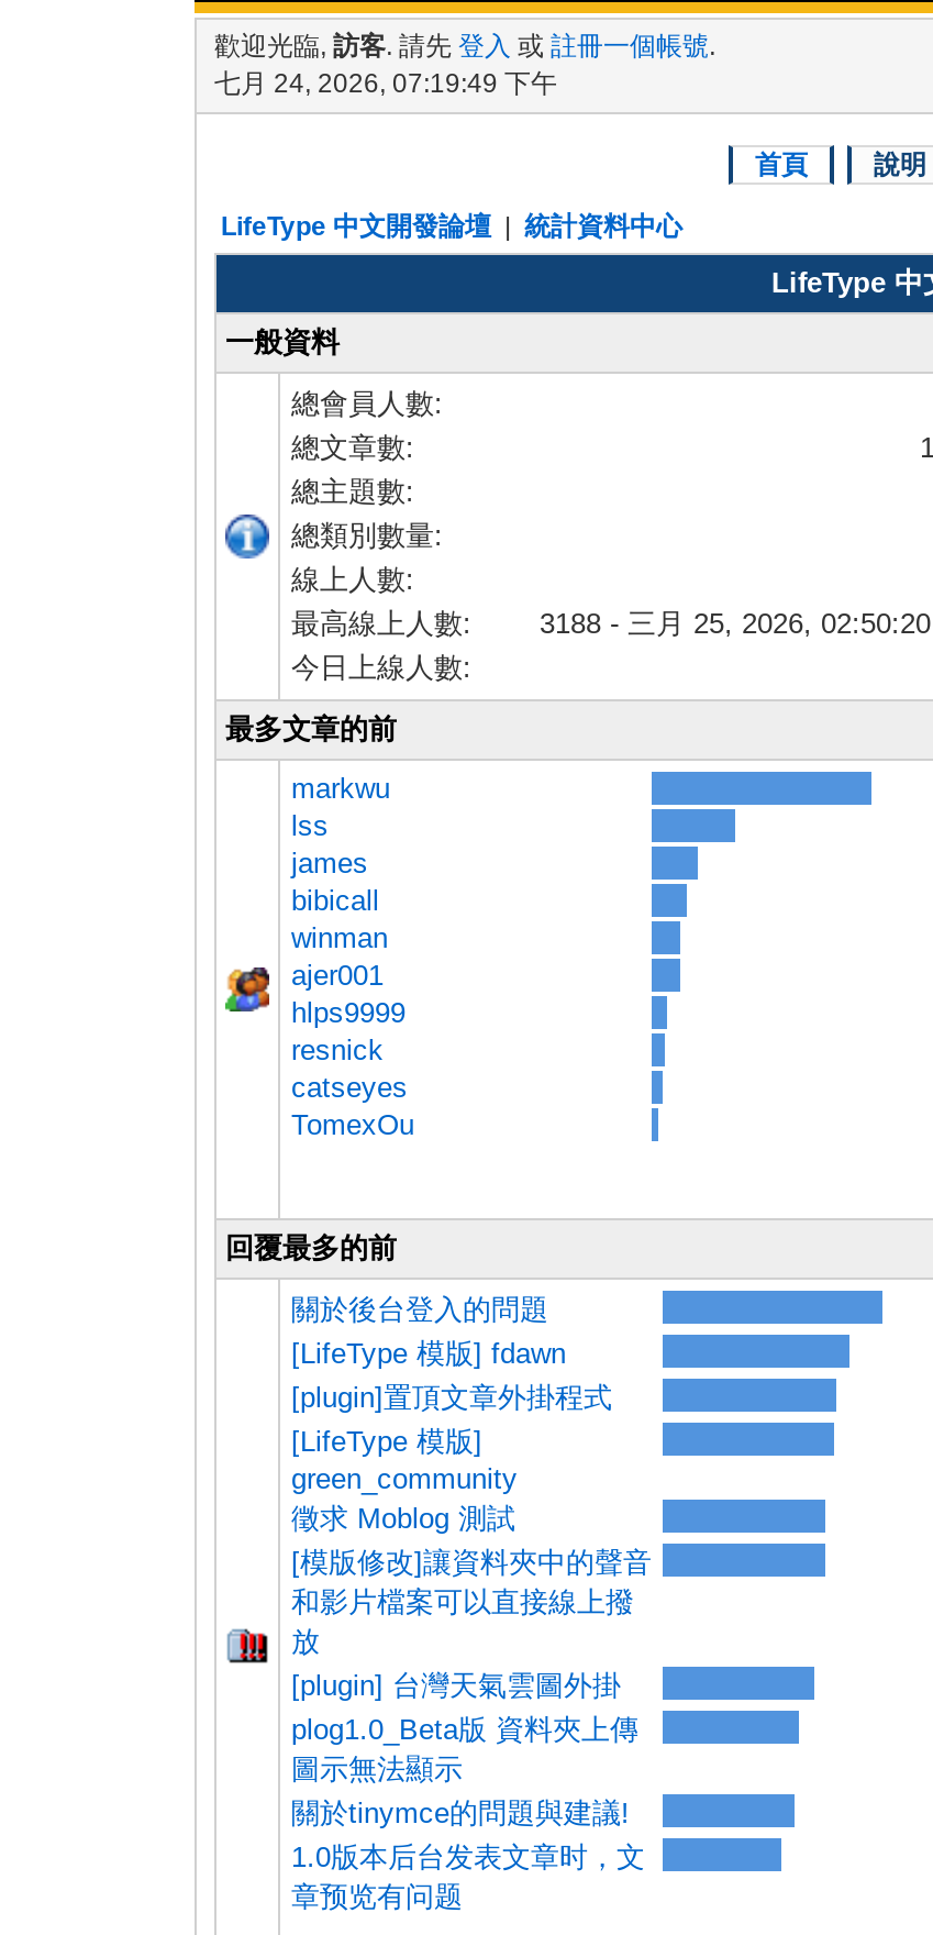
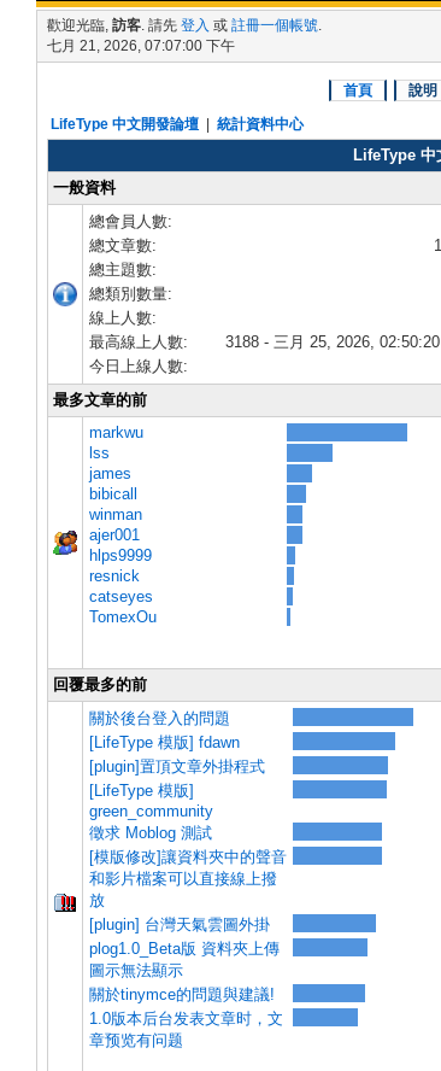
- 七月 24, 2026, 07:19:49 下午
+ 七月 21, 2026, 07:07:00 下午
